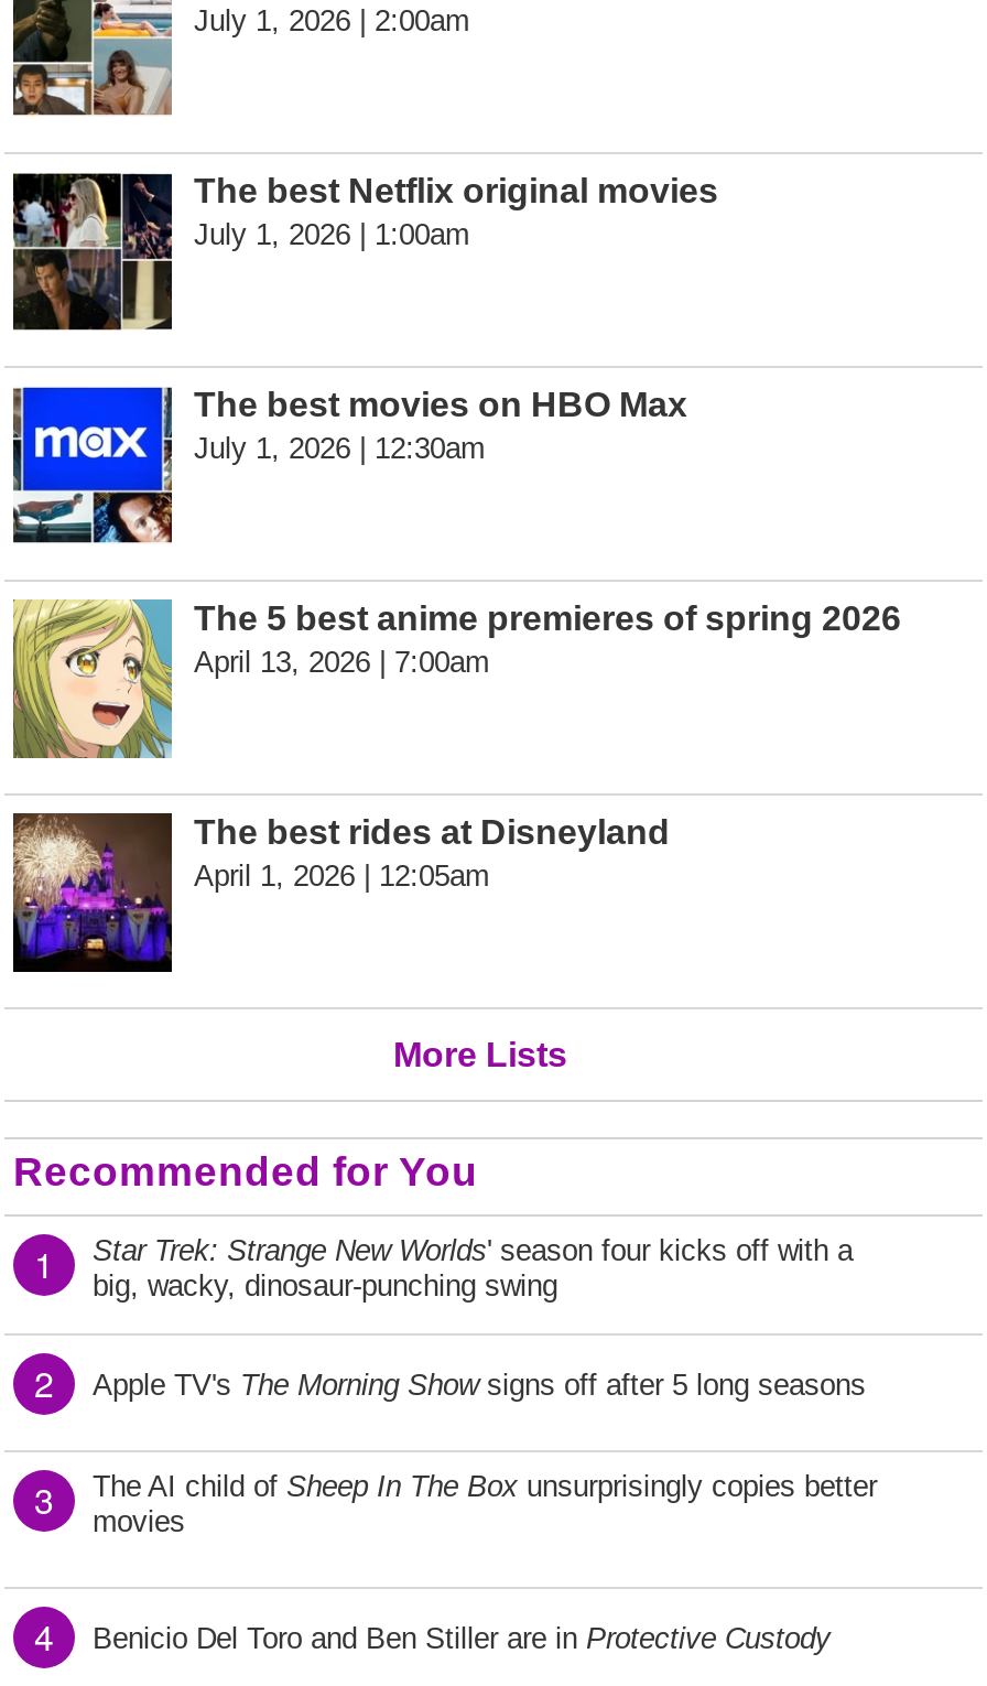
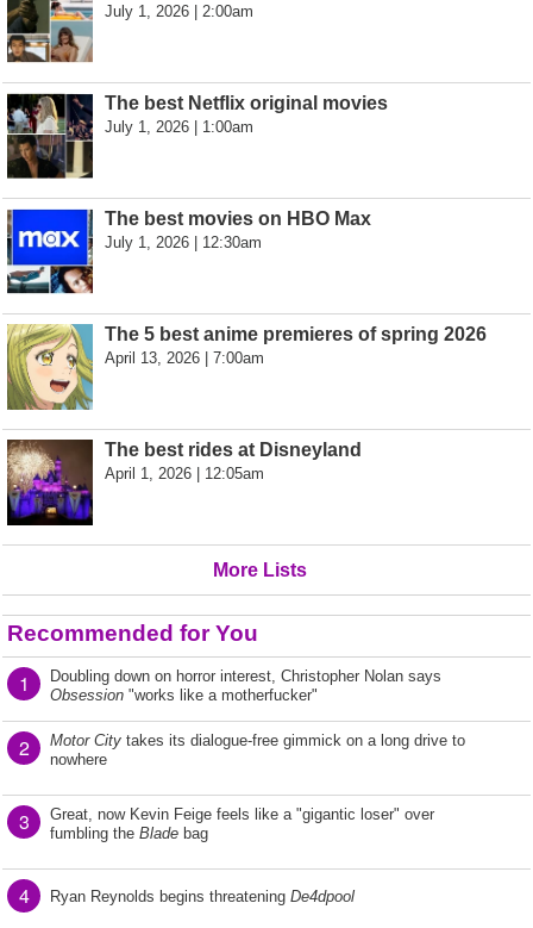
- Star Trek: Strange New Worlds ' season four kicks off with a
- big, wacky, dinosaur-punching swing
+ Doubling down on horror interest, Christopher Nolan says
+ Obsession "works like a motherfucker"

- Apple TV's The Morning Show signs off after 5 long seasons
+ Motor City takes its dialogue-free gimmick on a long drive to
+ nowhere

- The AI child of Sheep In The Box unsurprisingly copies better
- movies
+ Great, now Kevin Feige feels like a "gigantic loser" over
+ fumbling the Blade bag

- Benicio Del Toro and Ben Stiller are in Protective Custody
+ Ryan Reynolds begins threatening De4dpool
